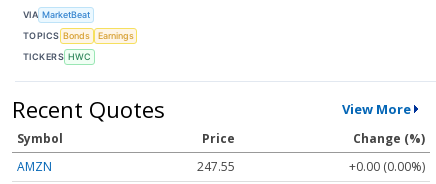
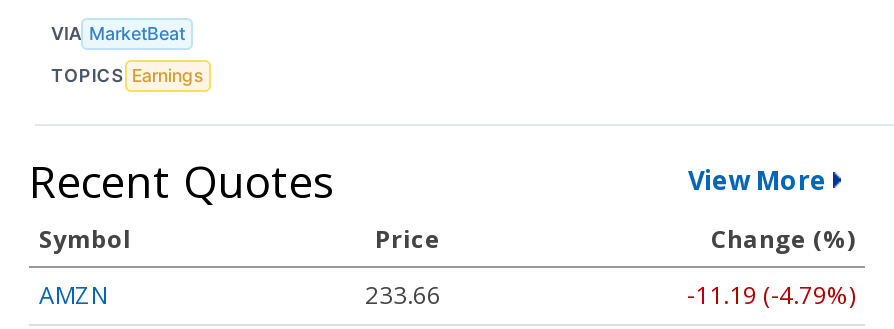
- TOPICS Bonds
- Earnings
- TICKERS HWC
+ TOPICS Earnings

- 247.55
+ 233.66

- +0.00 (0.00%)
+ -11.19 (-4.79%)
